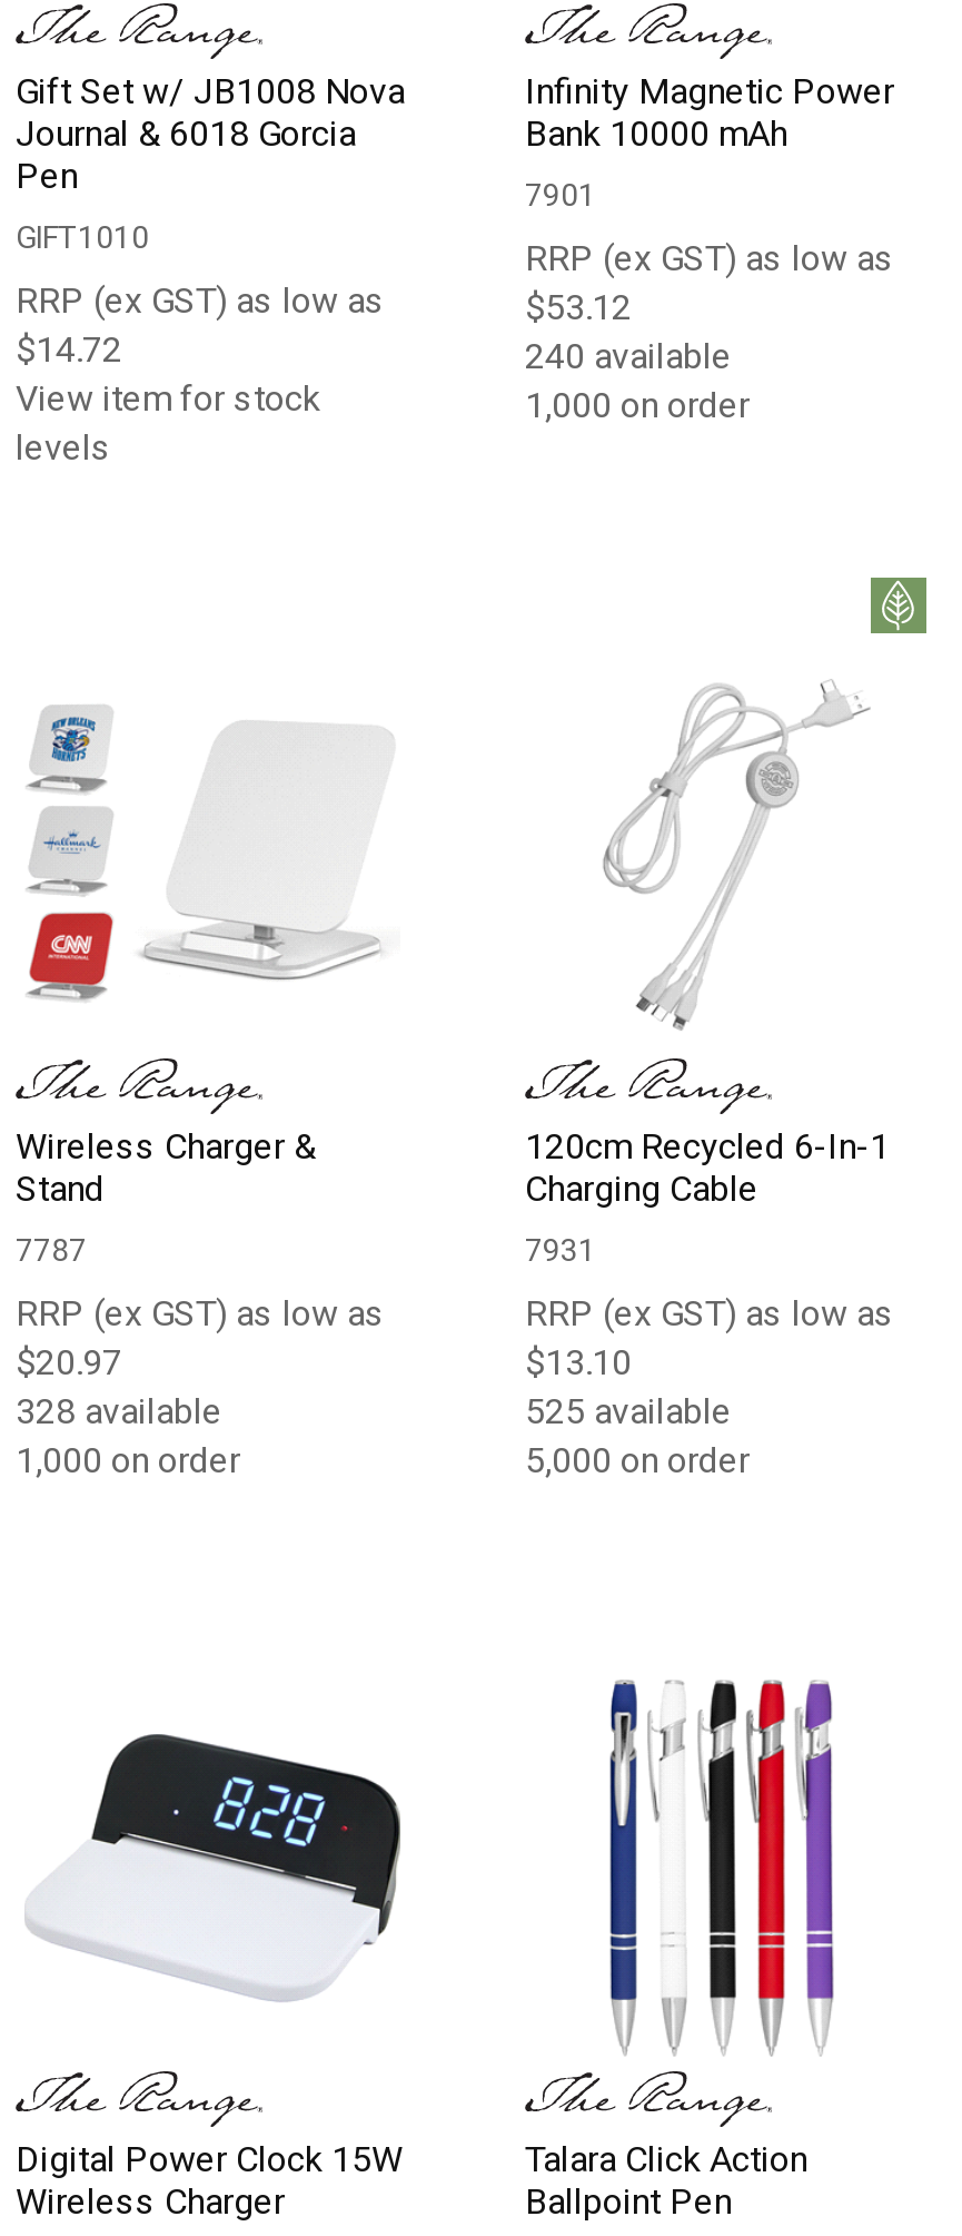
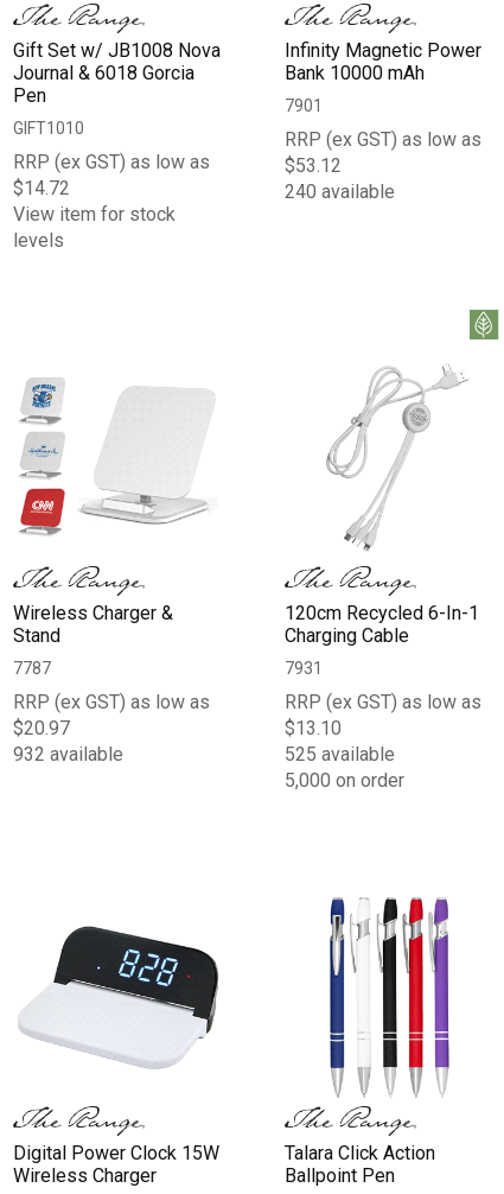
- 1,000 on order

- 328 available
- 1,000 on order
+ 932 available
